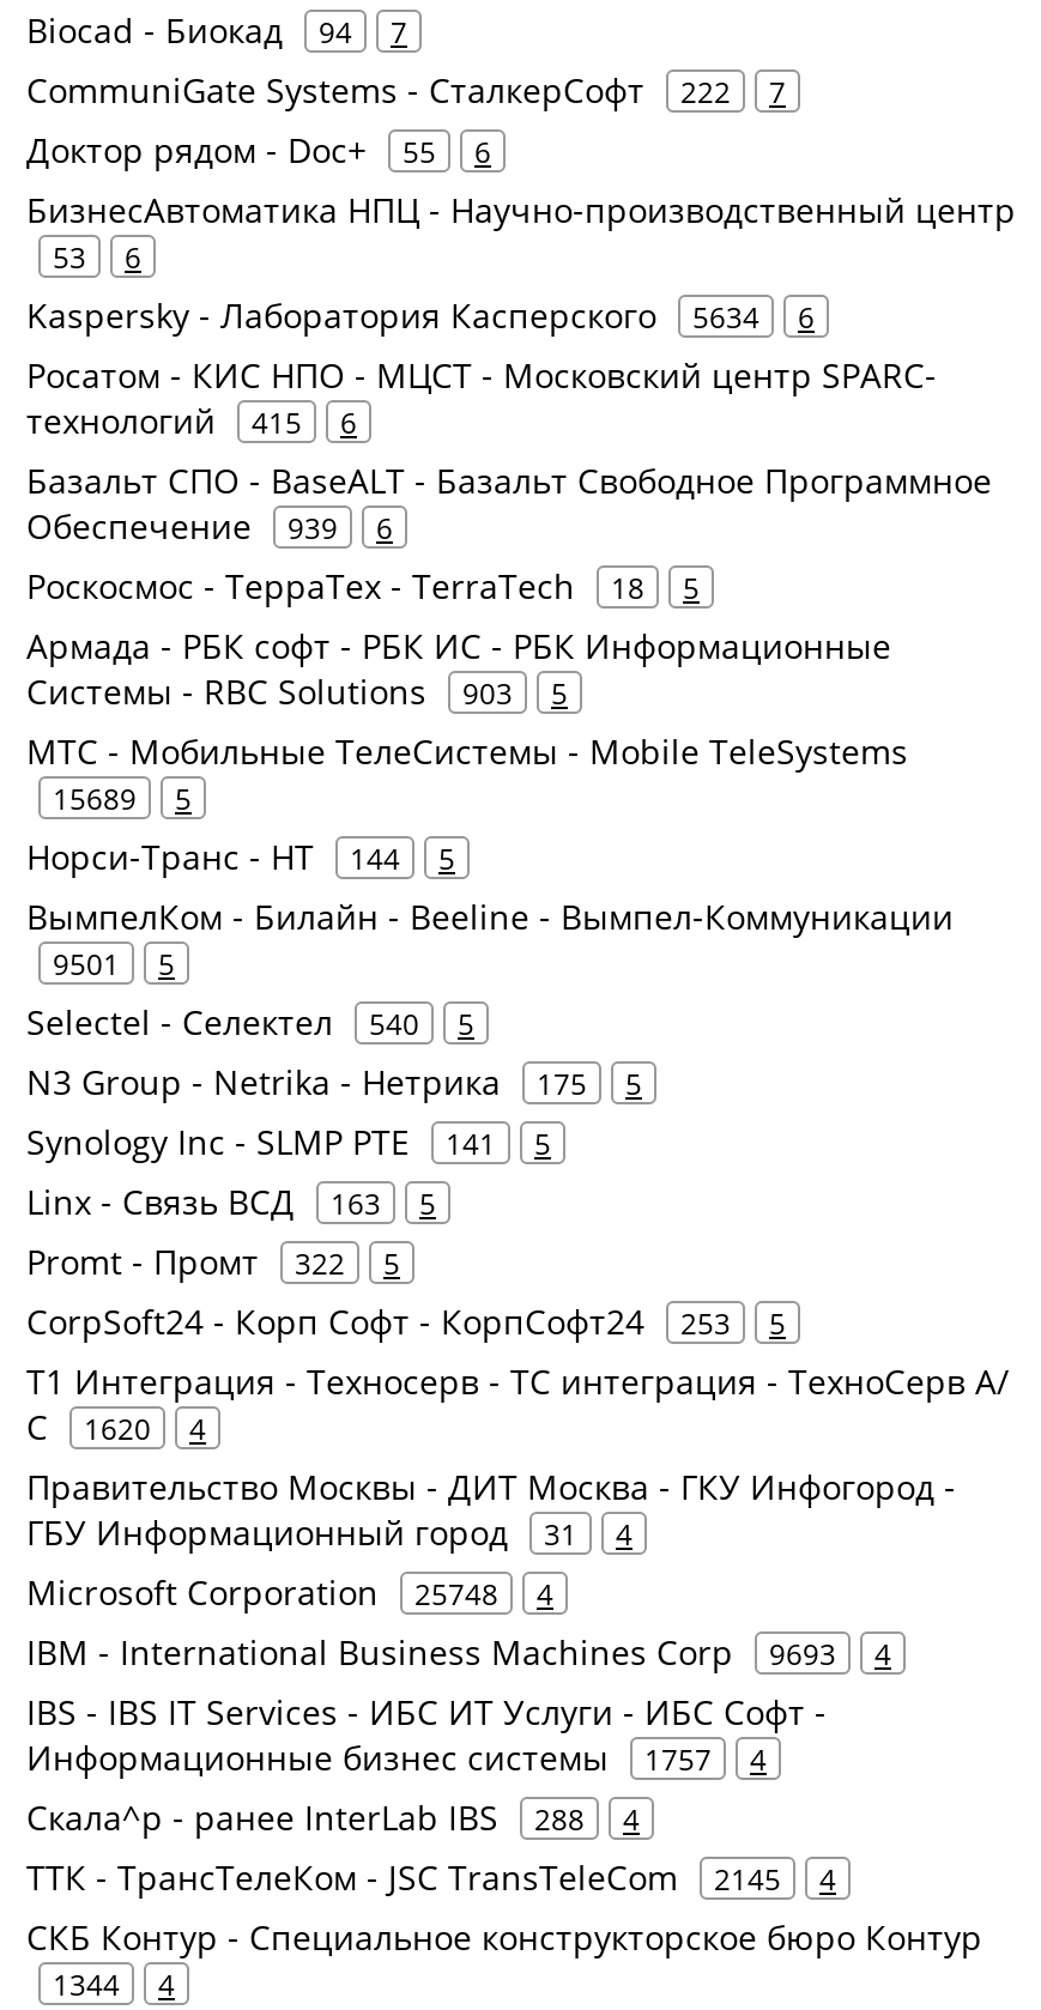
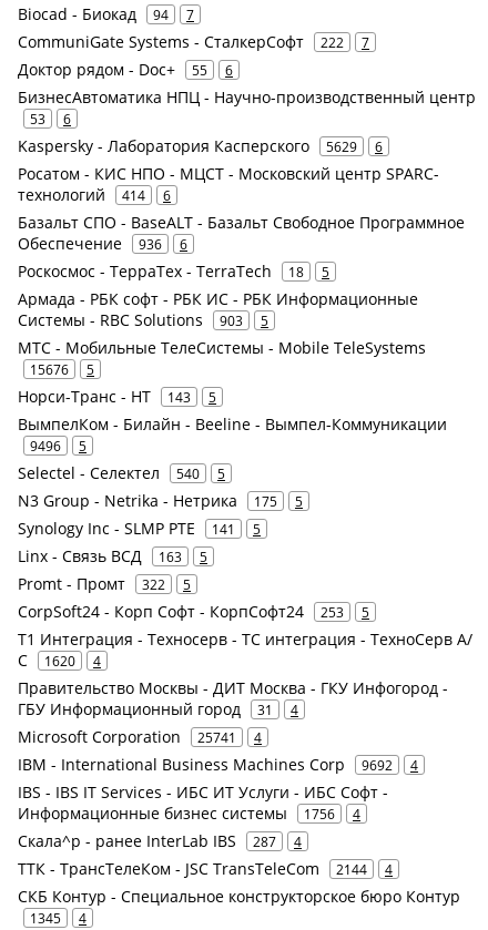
- Kaspersky - Лаборатория Касперского 5634 6
+ Kaspersky - Лаборатория Касперского 5629 6

- технологий 415 6
+ технологий 414 6

- Обеспечение 939 6
+ Обеспечение 936 6

- 15689 5
+ 15676 5

- Норси-Транс - НТ 144 5
+ Норси-Транс - НТ 143 5

- 9501 5
+ 9496 5

- Microsoft Corporation 25748 4
+ Microsoft Corporation 25741 4

- IBM - International Business Machines Corp 9693 4
+ IBM - International Business Machines Corp 9692 4

- Информационные бизнес системы 1757 4
+ Информационные бизнес системы 1756 4

- Скала^р - ранее InterLab IBS 288 4
+ Скала^р - ранее InterLab IBS 287 4

- ТТК - ТрансТелеКом - JSC TransTeleCom 2145 4
+ ТТК - ТрансТелеКом - JSC TransTeleCom 2144 4

- 1344 4
+ 1345 4
